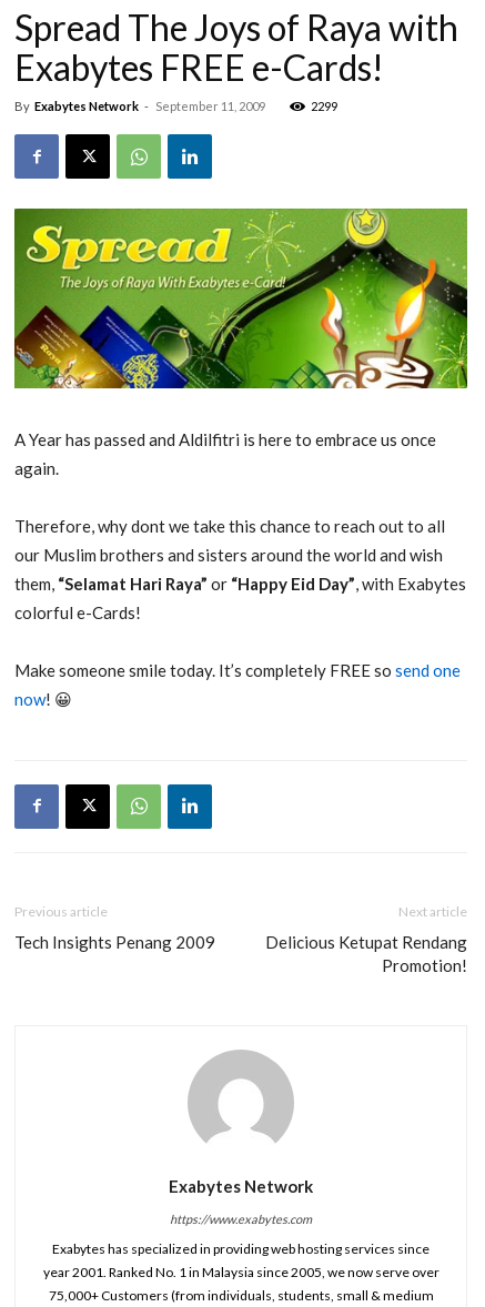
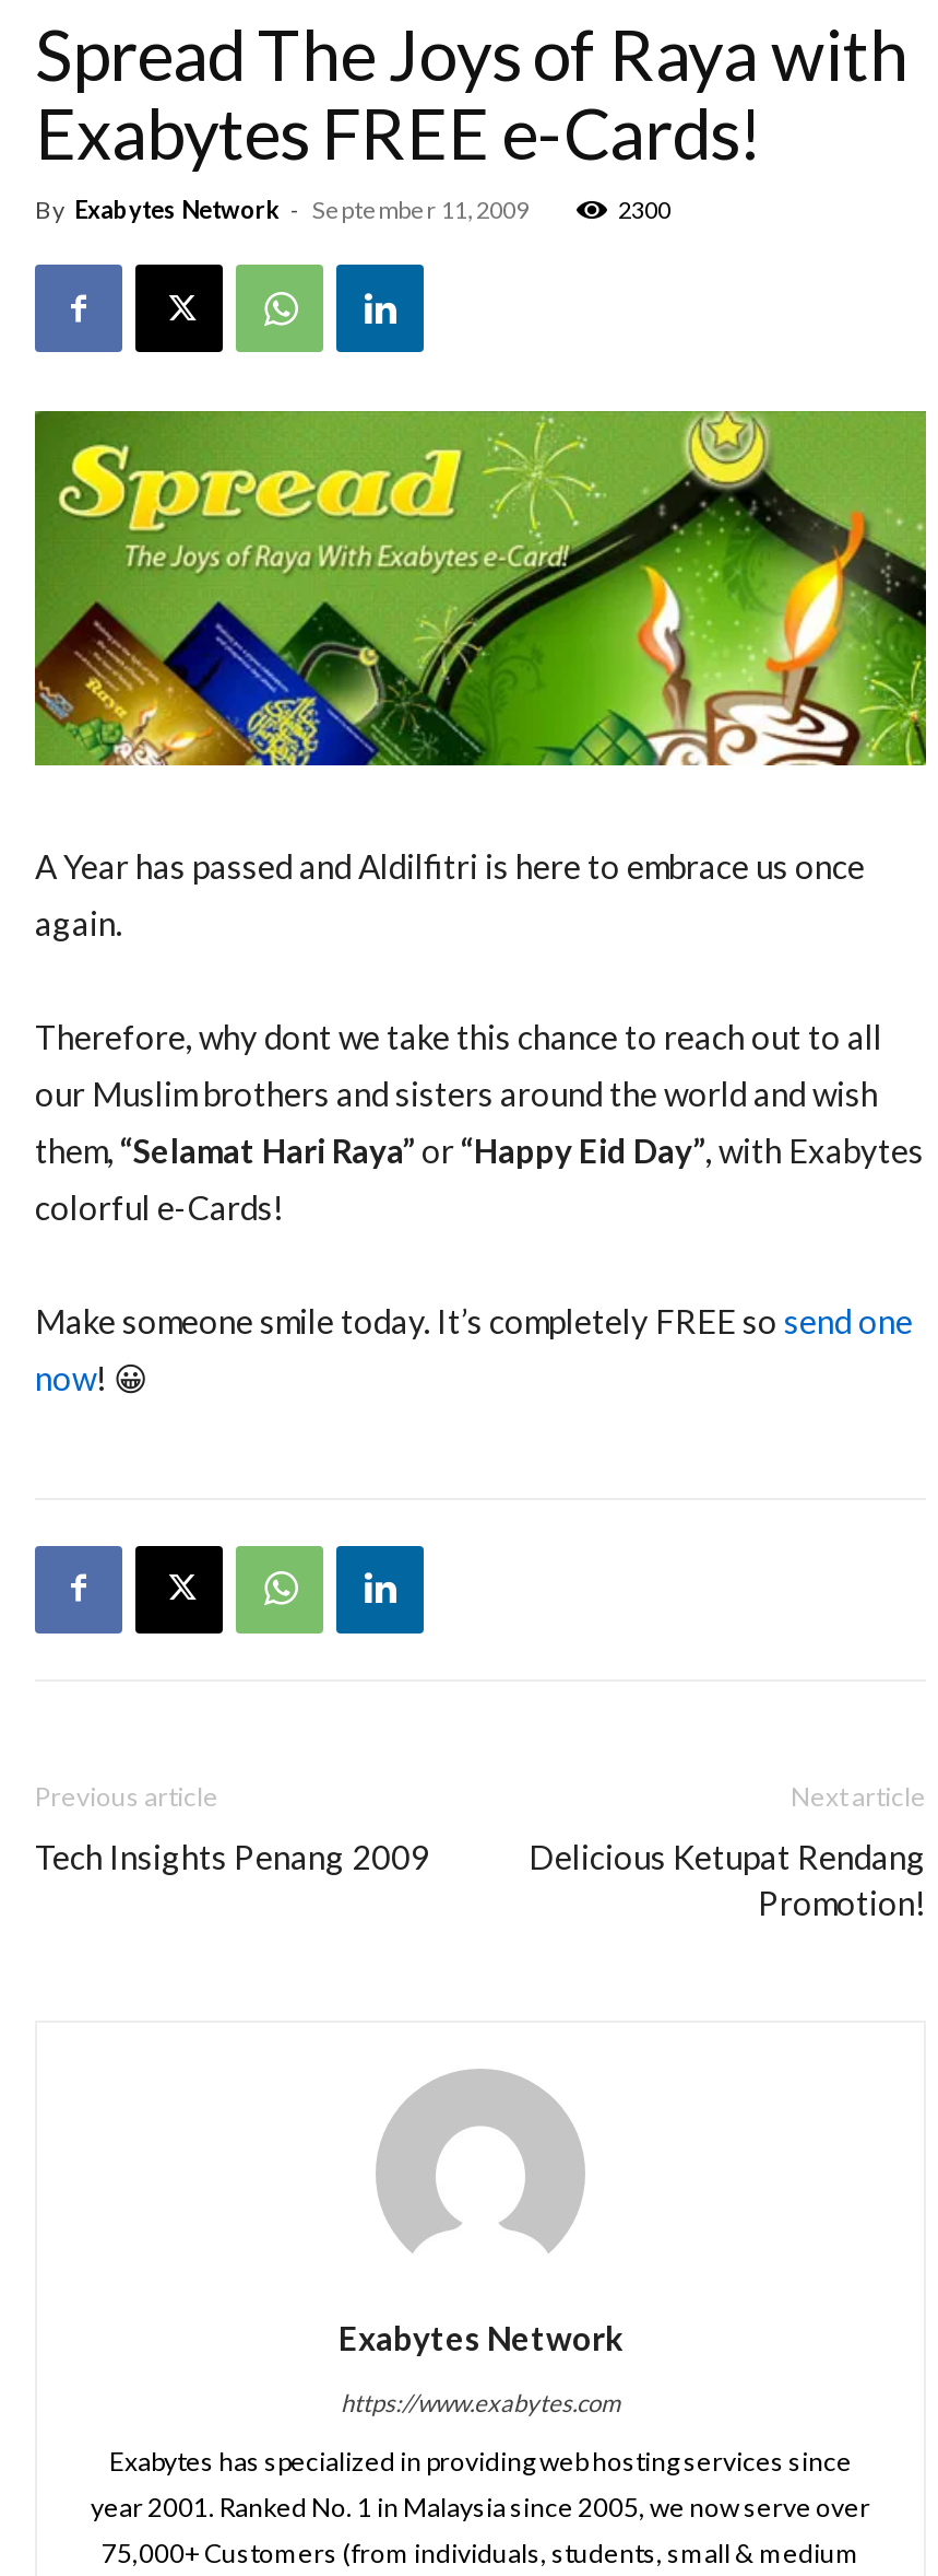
- 2299
+ 2300
